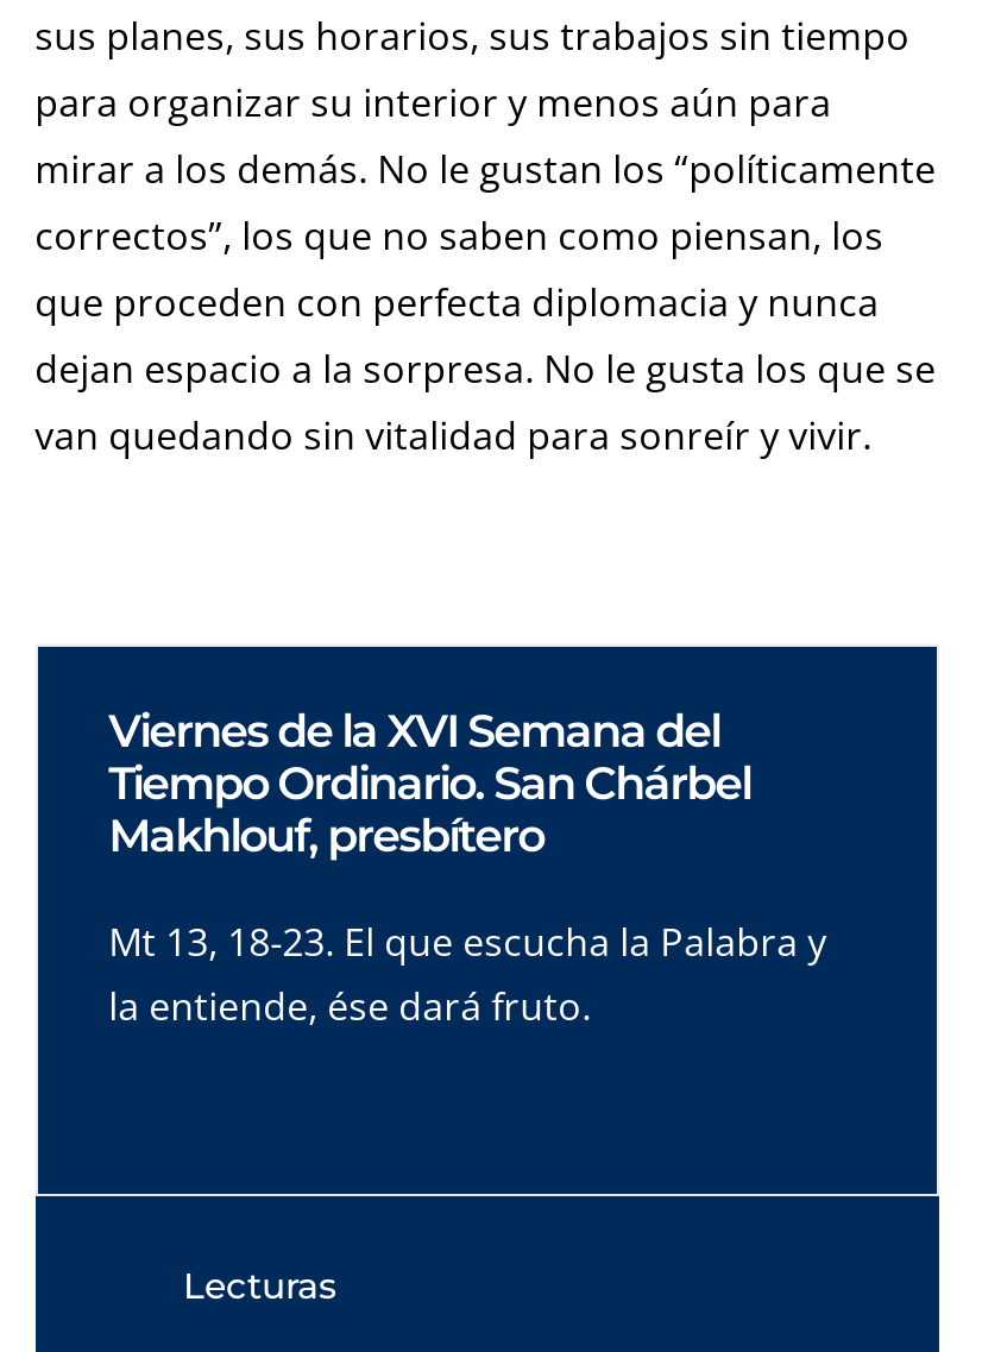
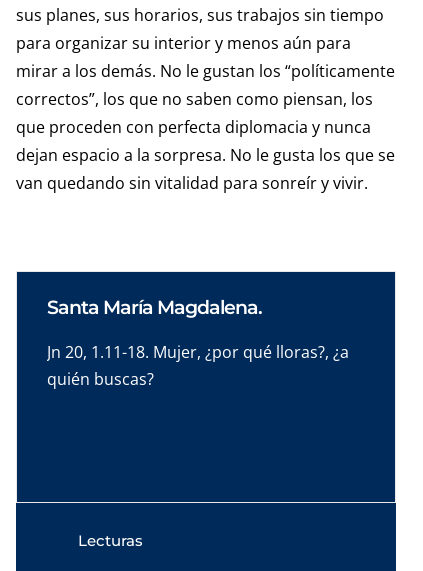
- Viernes de la XVI Semana del
- Tiempo Ordinario. San Chárbel
- Makhlouf, presbítero
+ Santa María Magdalena.

- Mt 13, 18-23. El que escucha la Palabra y
- la entiende, ése dará fruto.
+ Jn 20, 1.11-18. Mujer, ¿por qué lloras?, ¿a
+ quién buscas?
